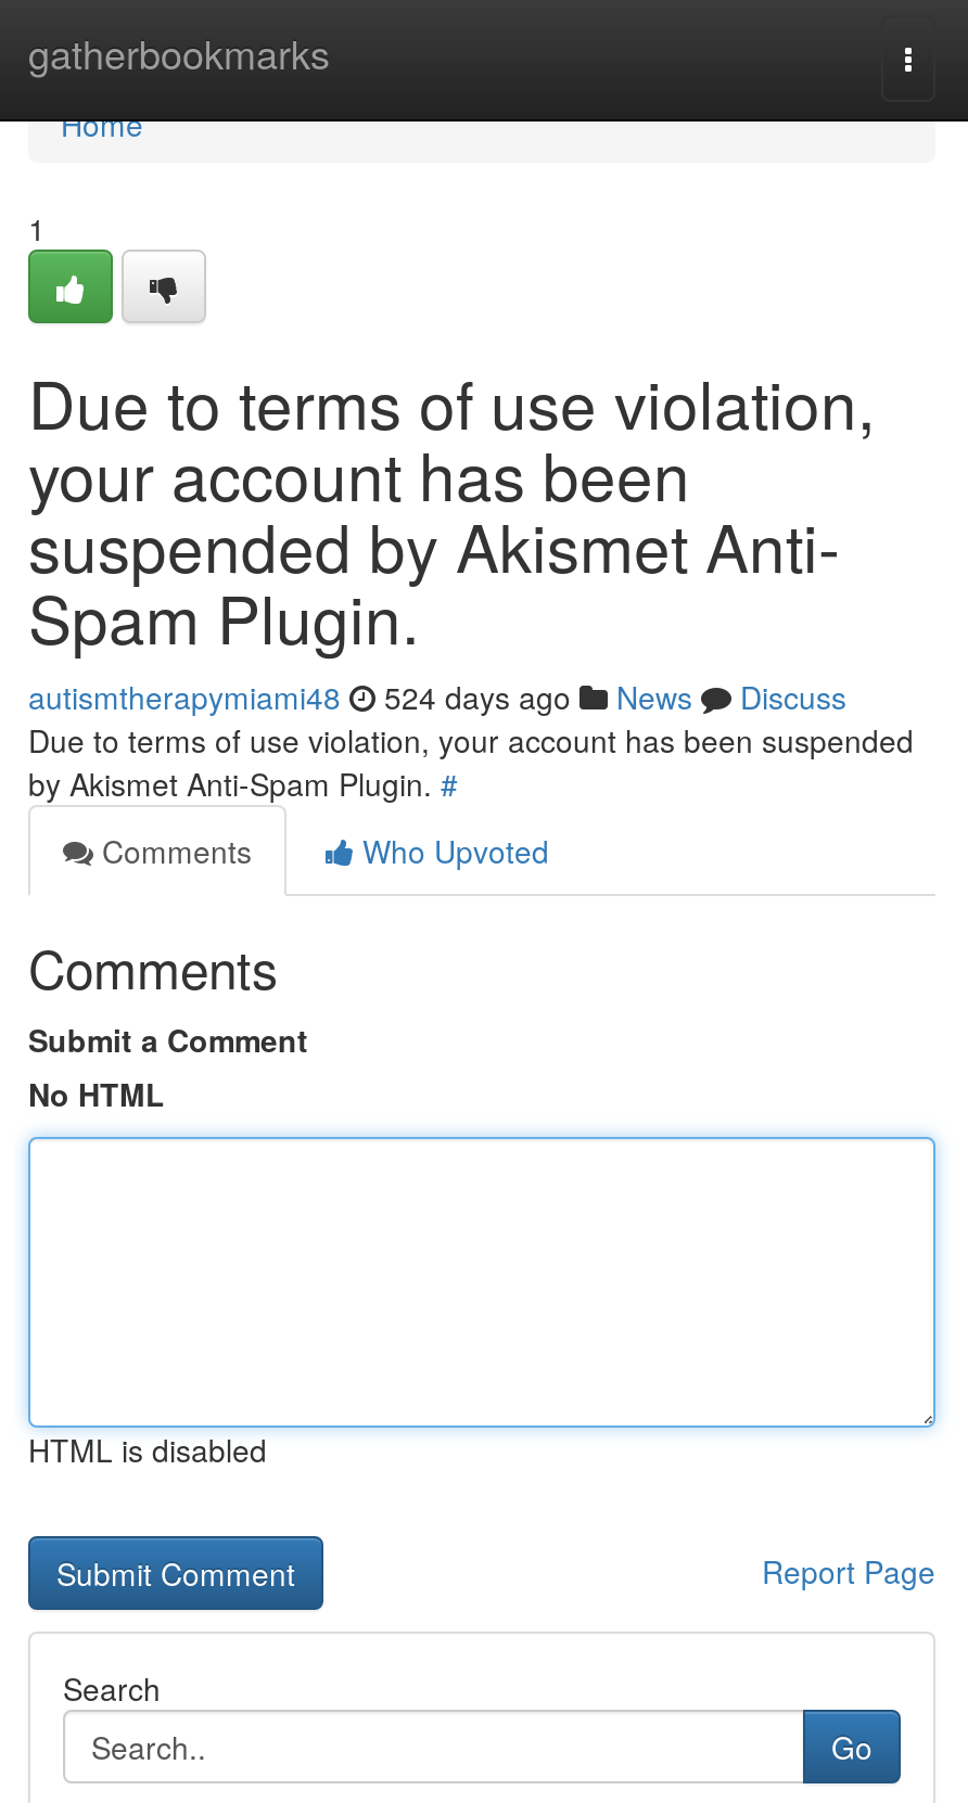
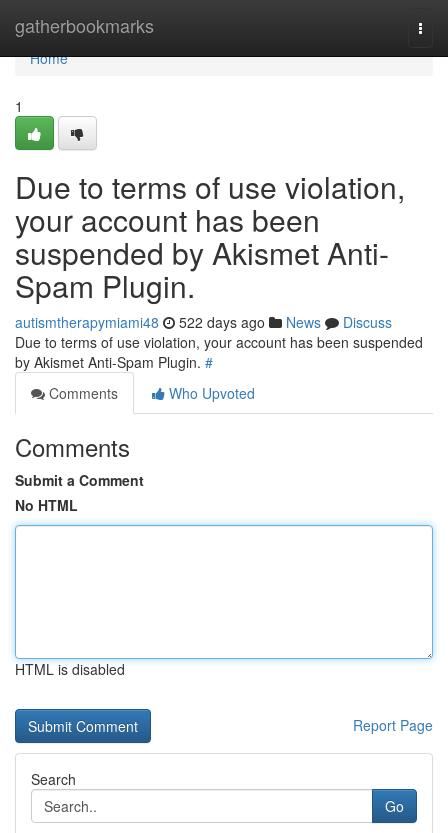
- autismtherapymiami48 524 days ago News Discuss
+ autismtherapymiami48 522 days ago News Discuss
